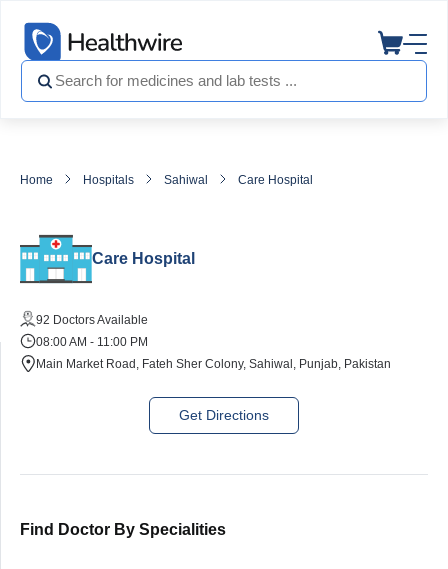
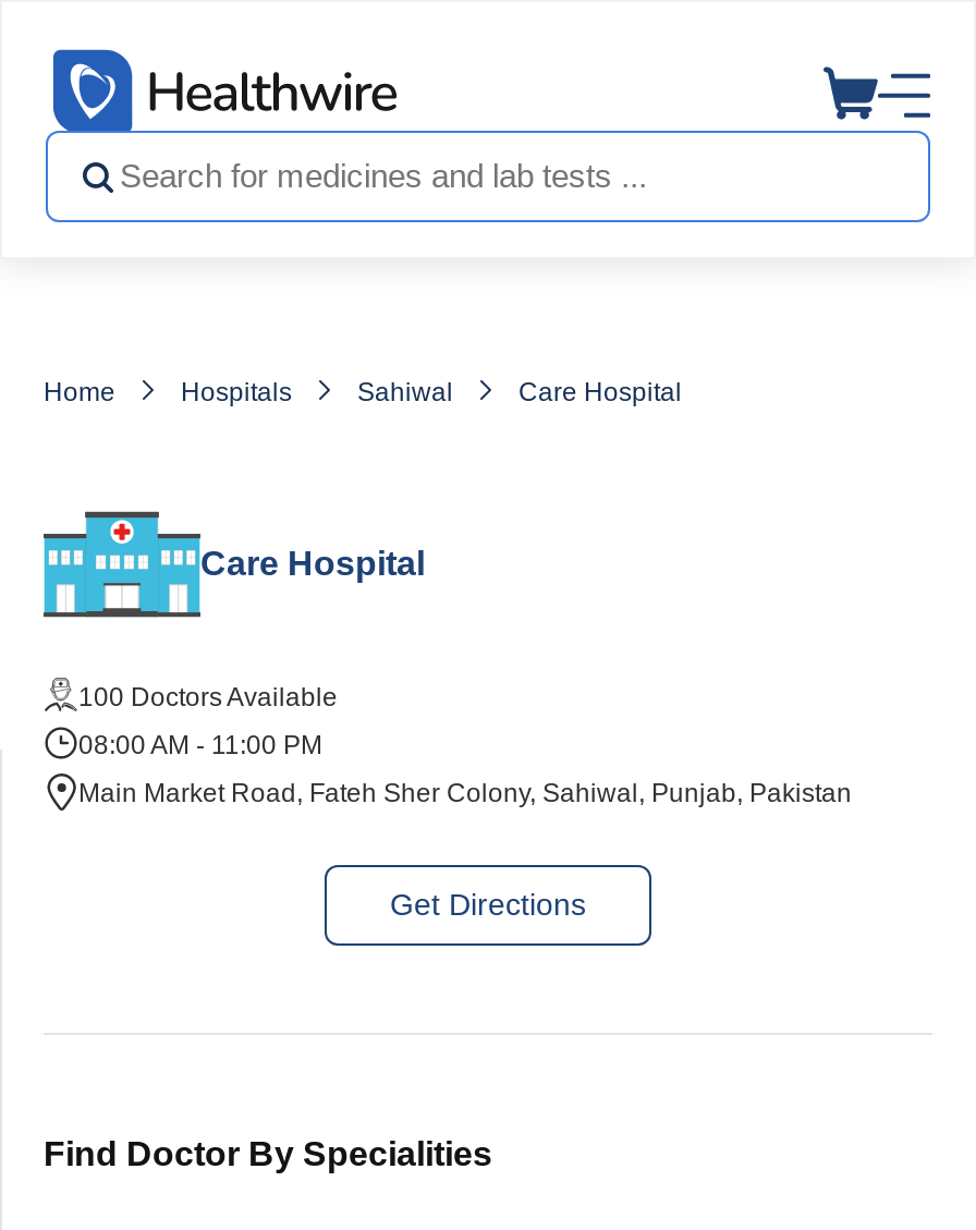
- 92 Doctors Available
+ 100 Doctors Available
